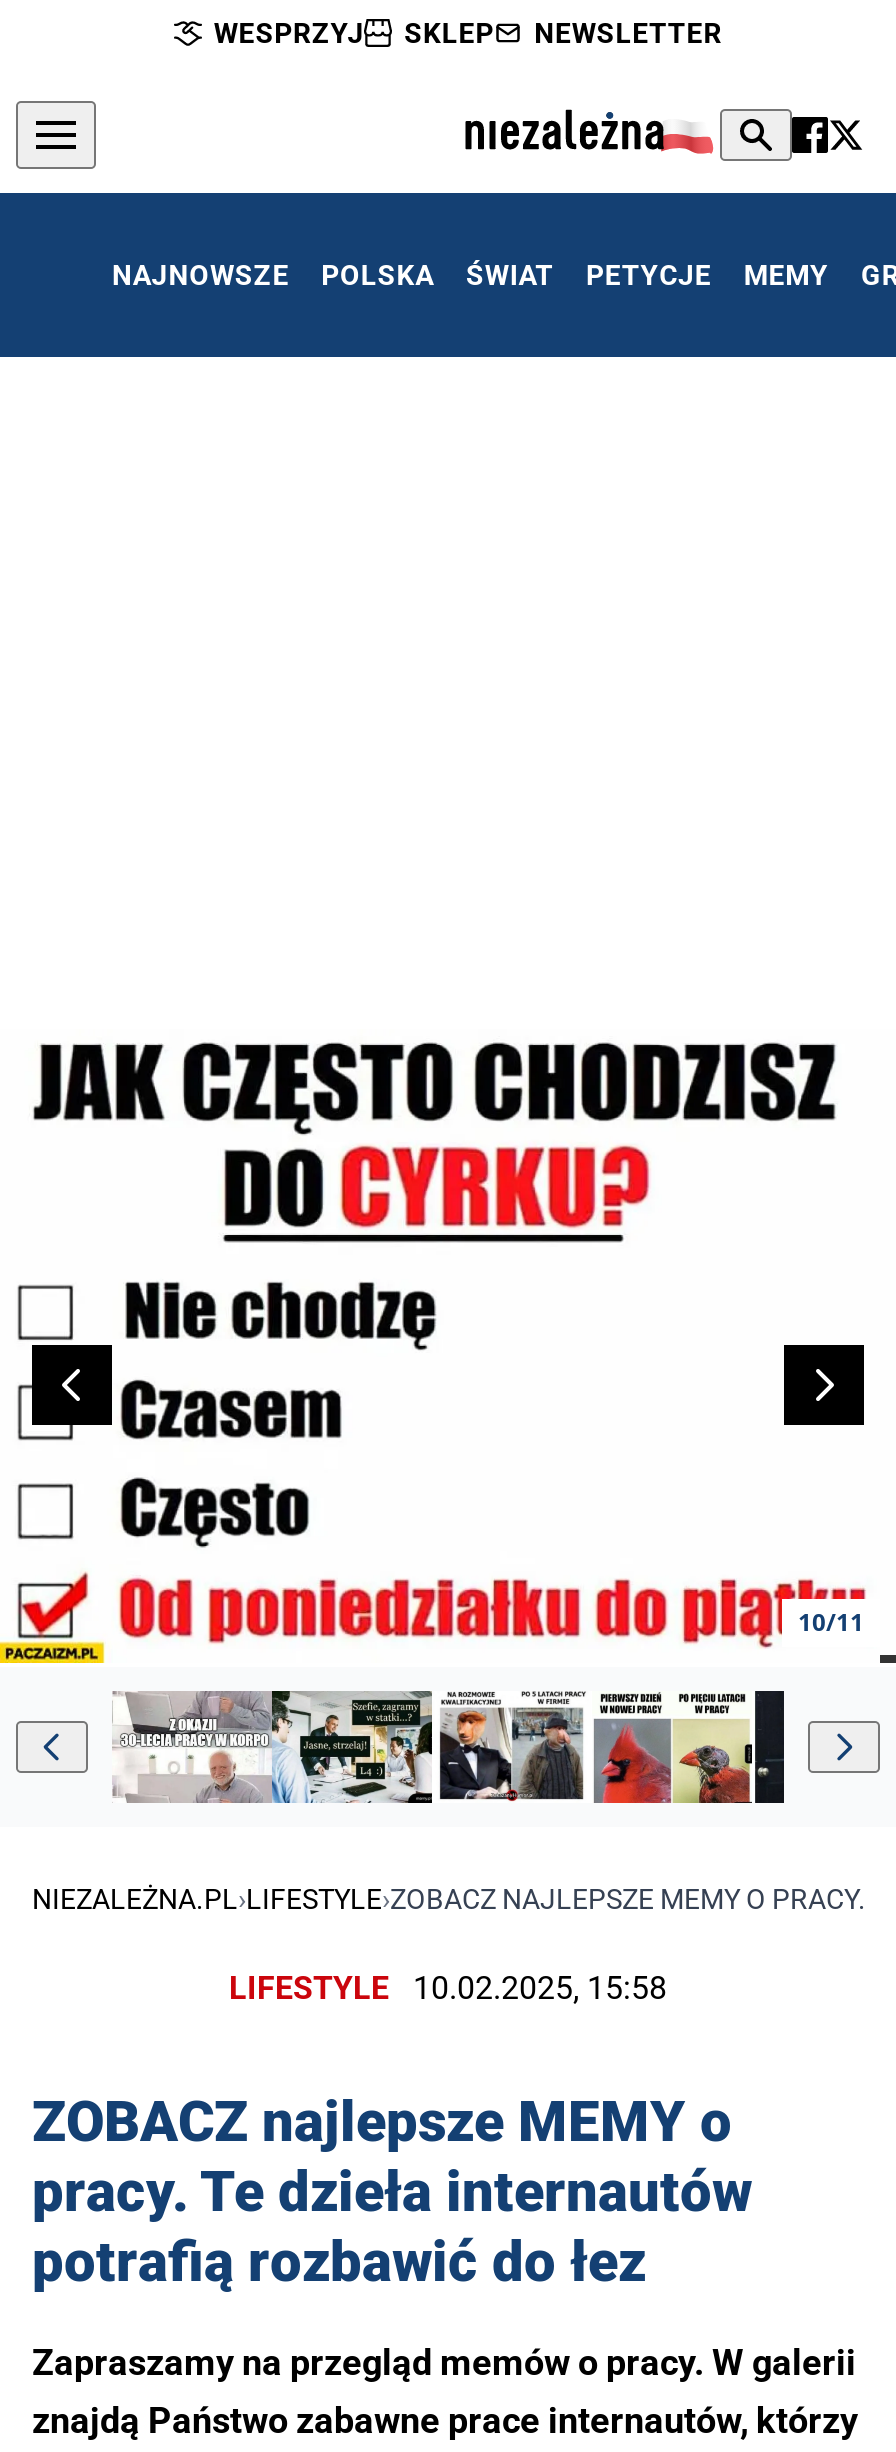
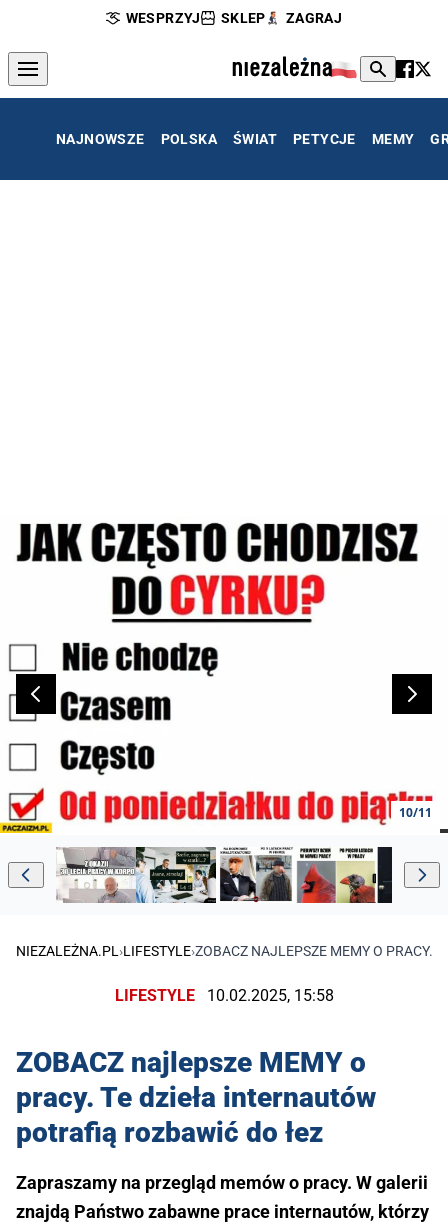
- NEWSLETTER
+ ZAGRAJ
